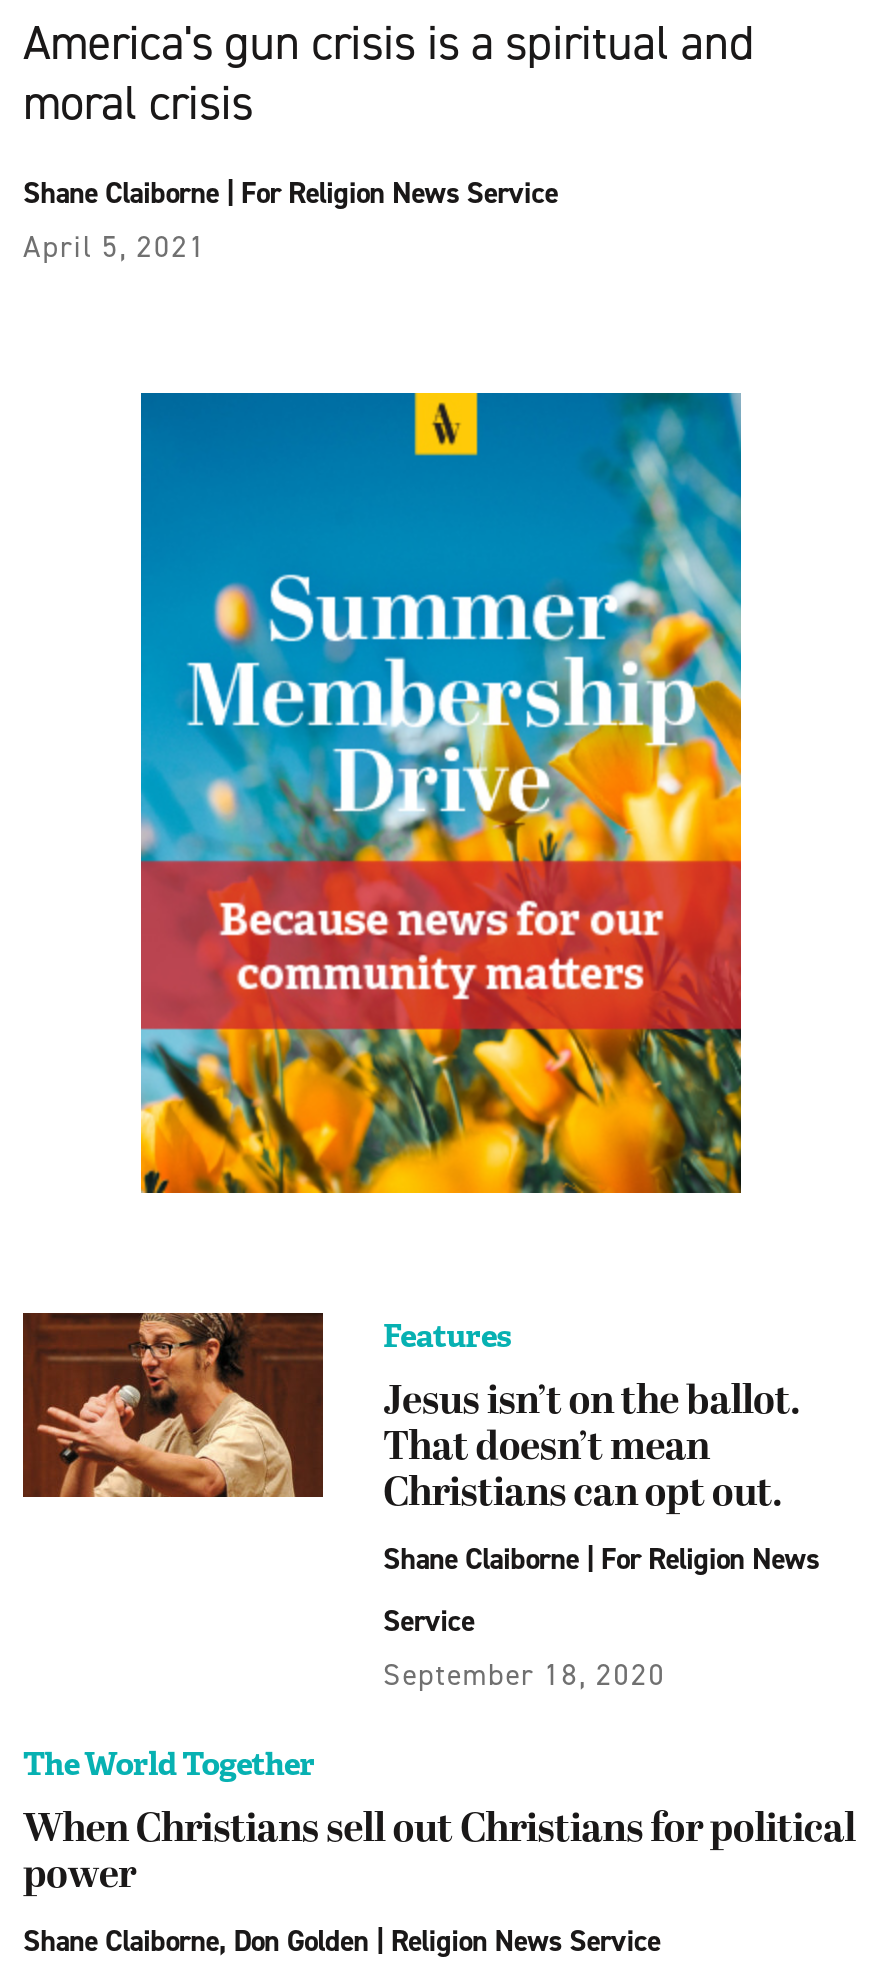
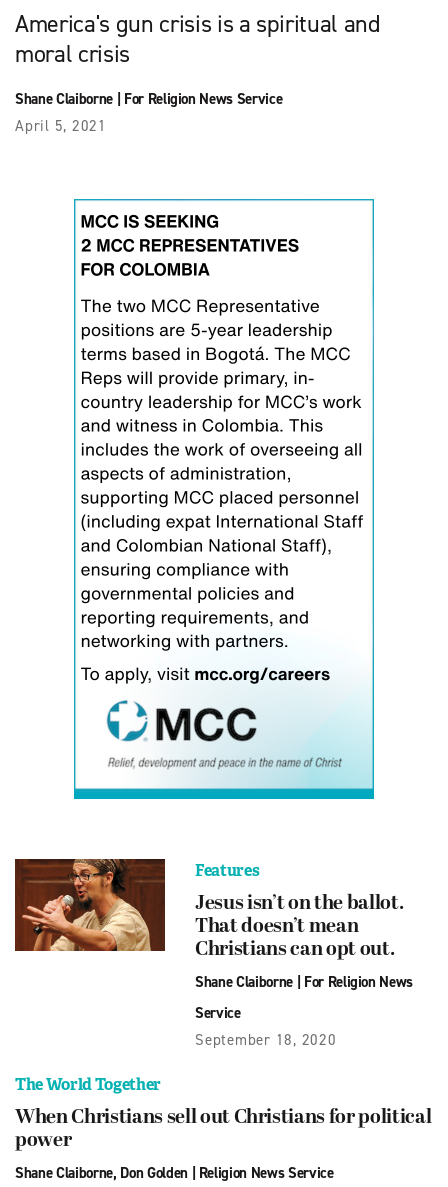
- [image]
+ [image]
